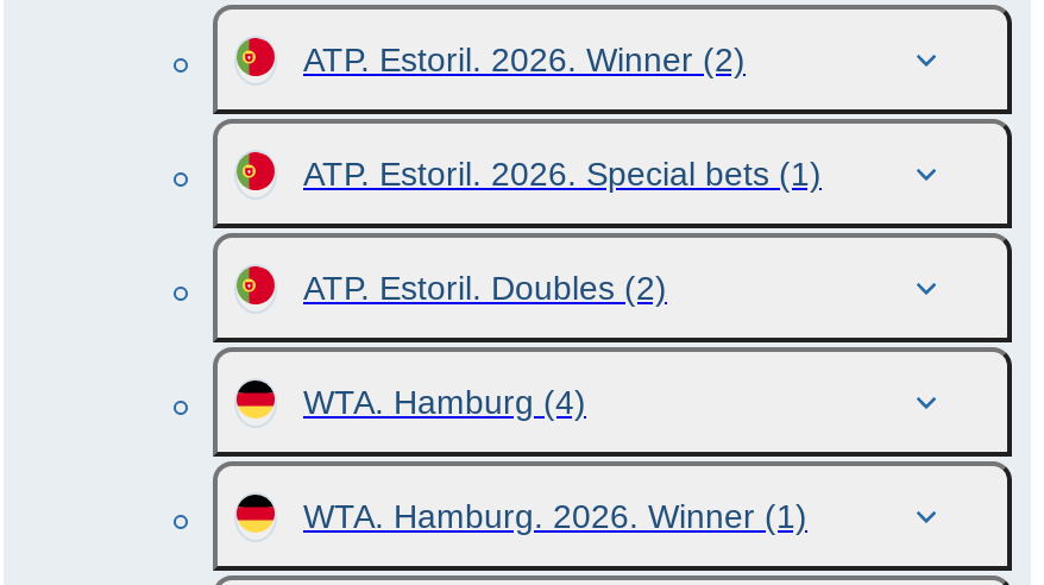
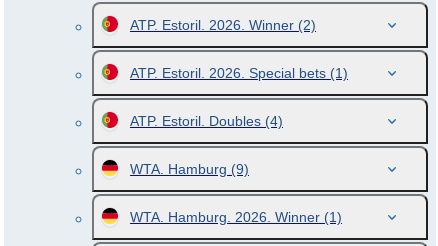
- ATP. Estoril. Doubles (2)
+ ATP. Estoril. Doubles (4)

- WTA. Hamburg (4)
+ WTA. Hamburg (9)
